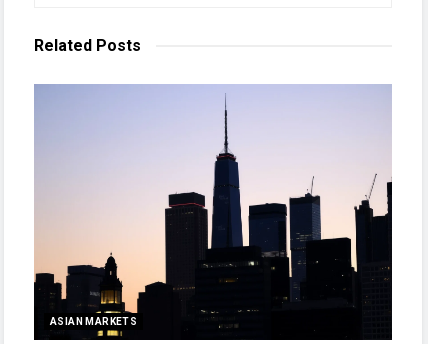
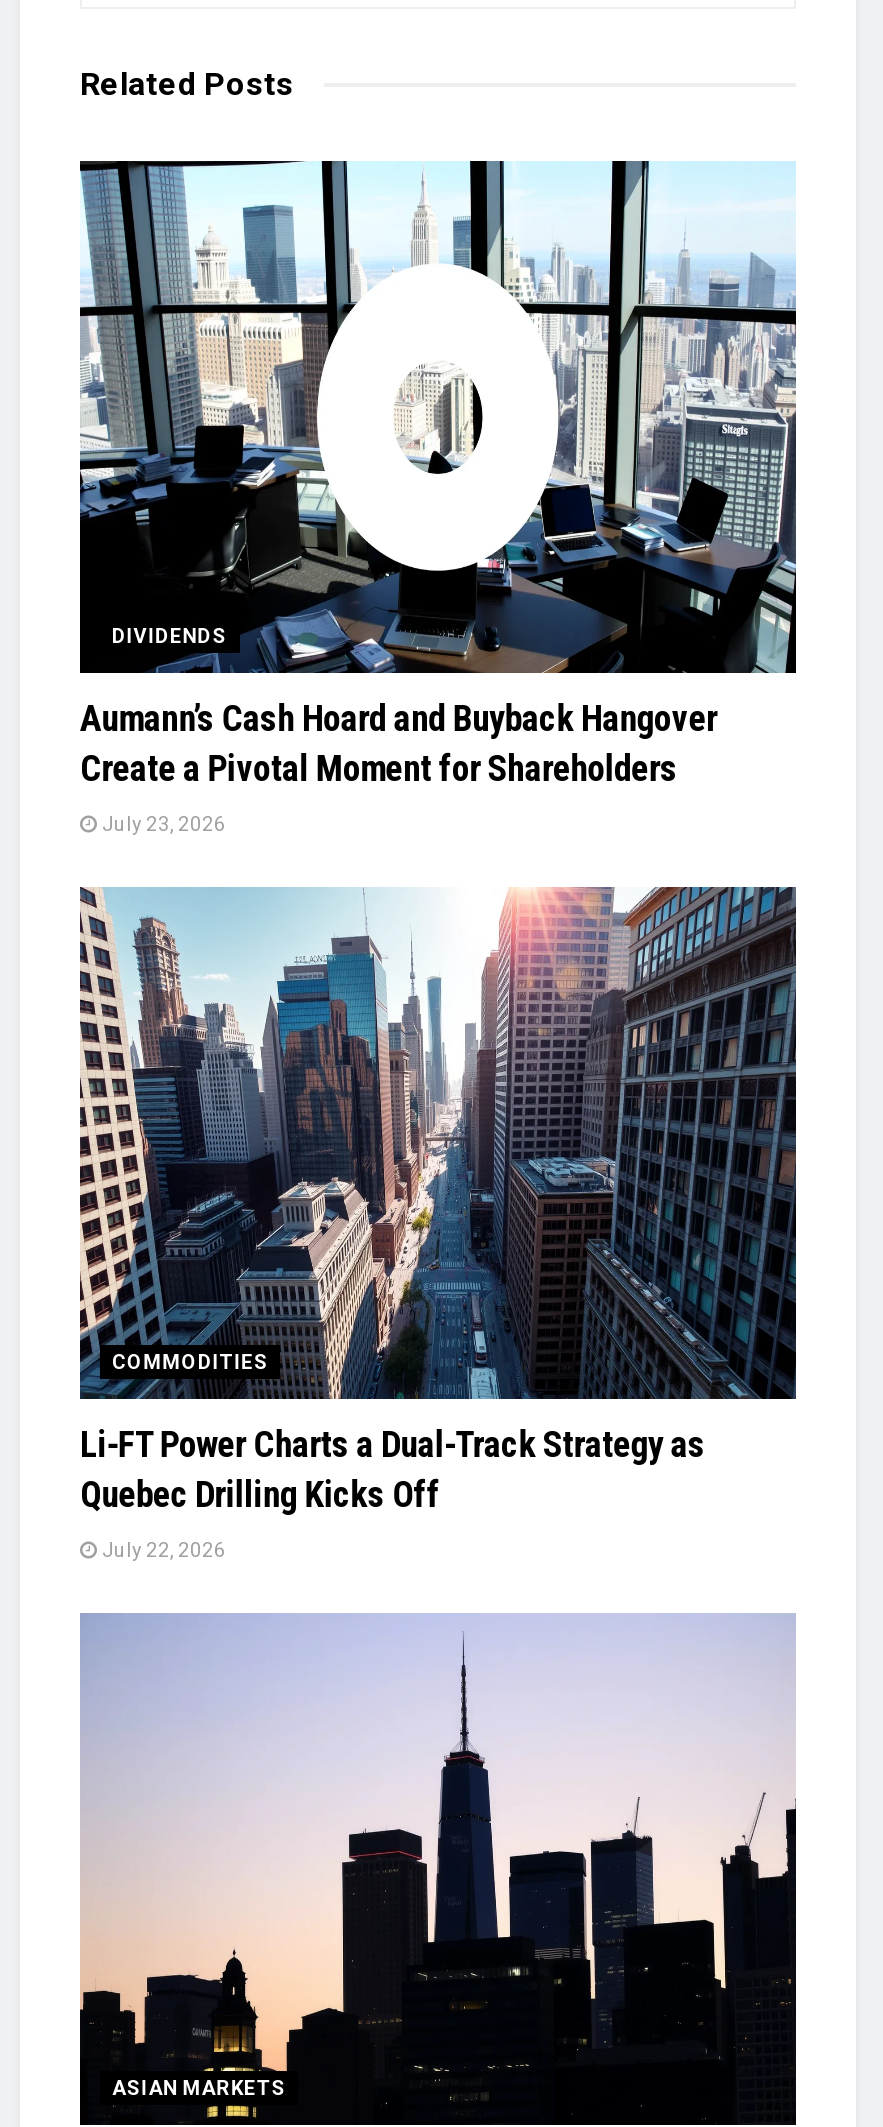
+ [image]
+ DIVIDENDS
+ Aumann’s Cash Hoard and Buyback Hangover
+ Create a Pivotal Moment for Shareholders
+ July 23, 2026

+ [image]
+ COMMODITIES
+ Li-FT Power Charts a Dual-Track Strategy as
+ Quebec Drilling Kicks Off
+ July 22, 2026
